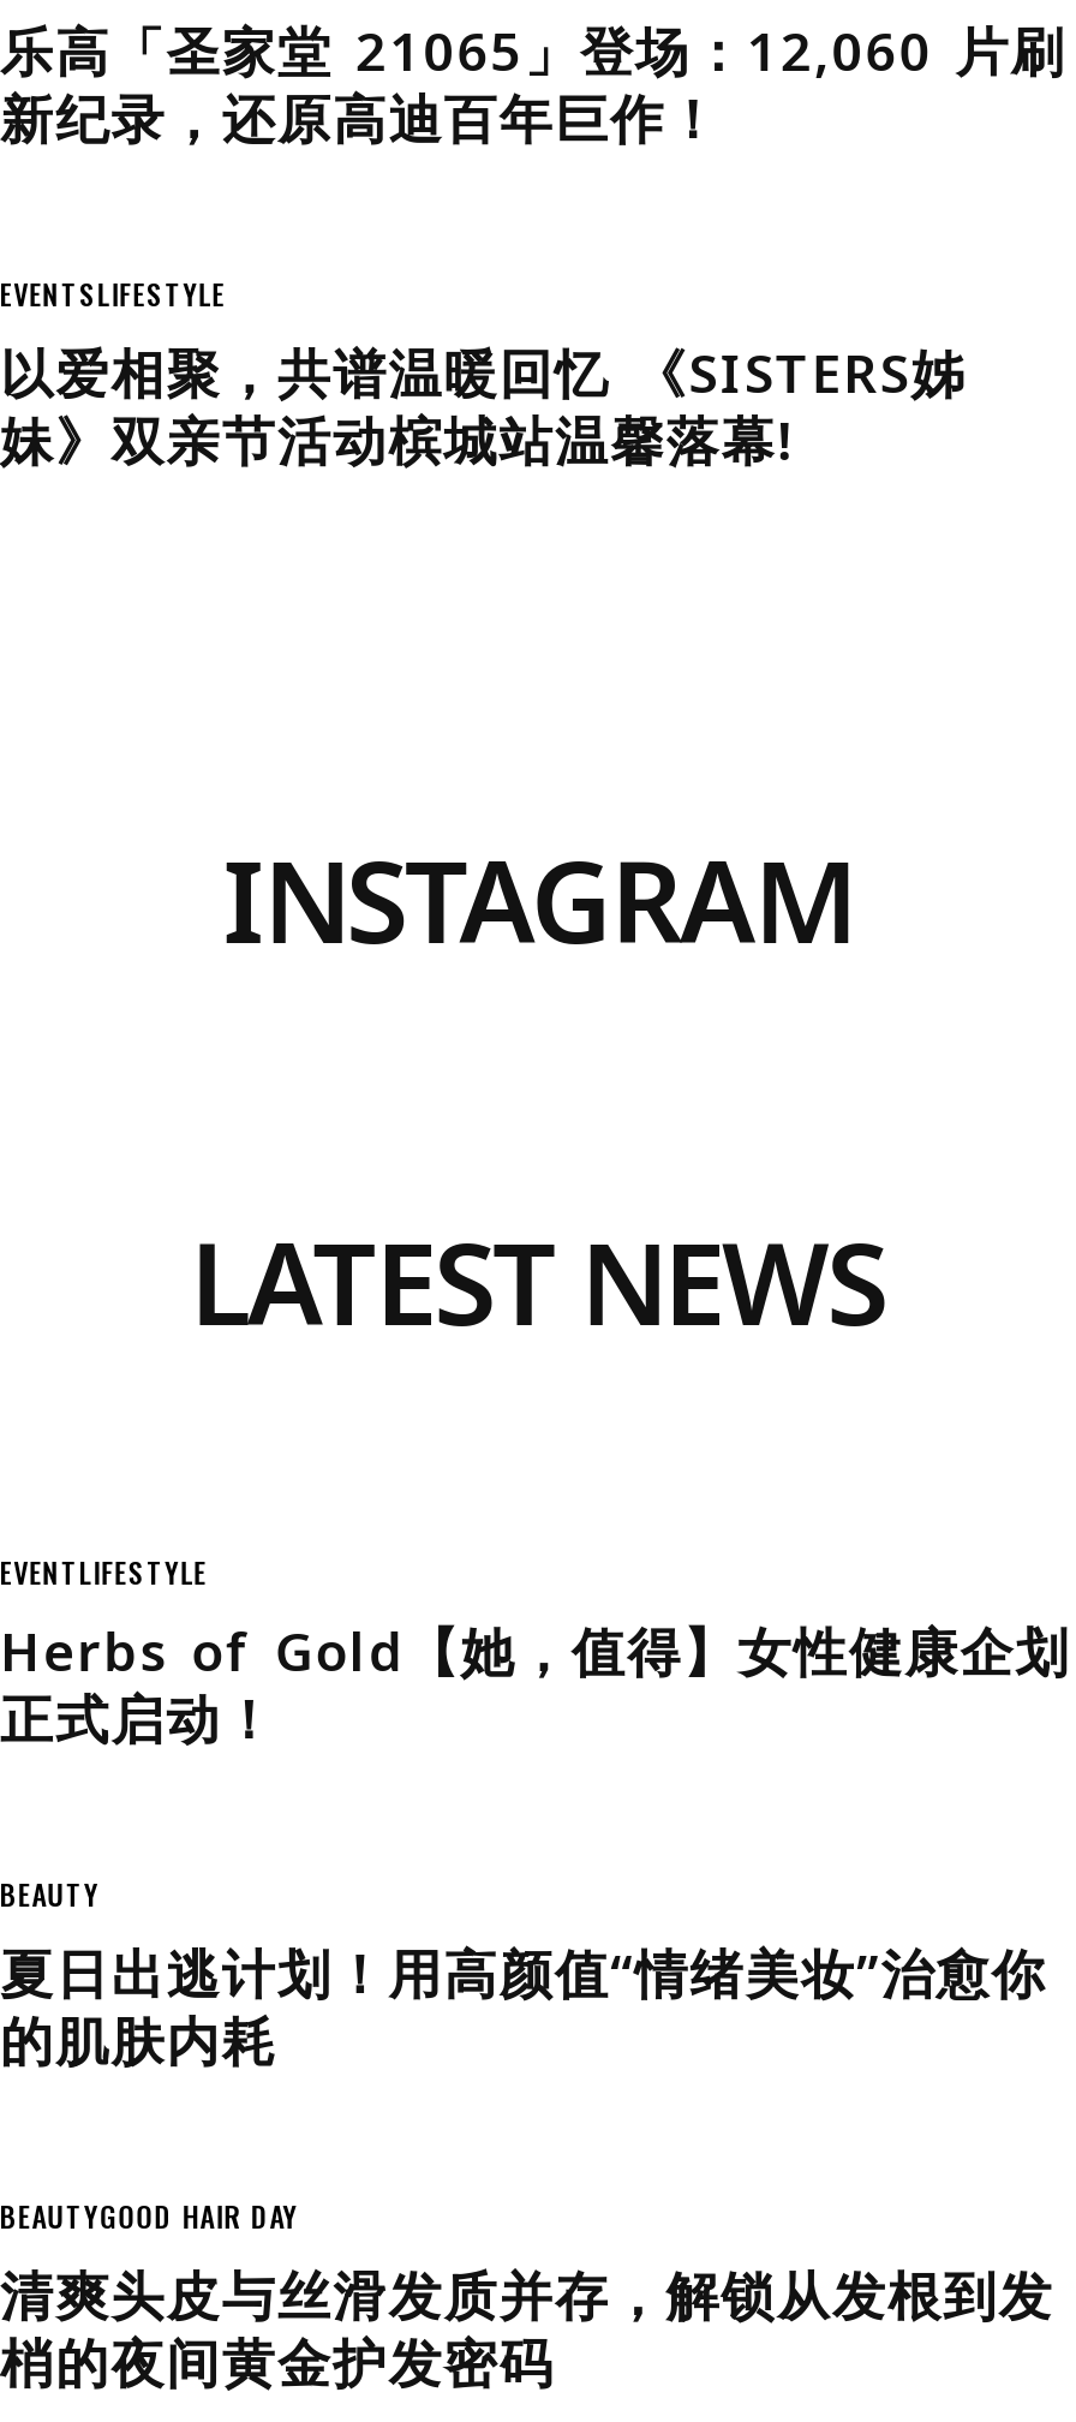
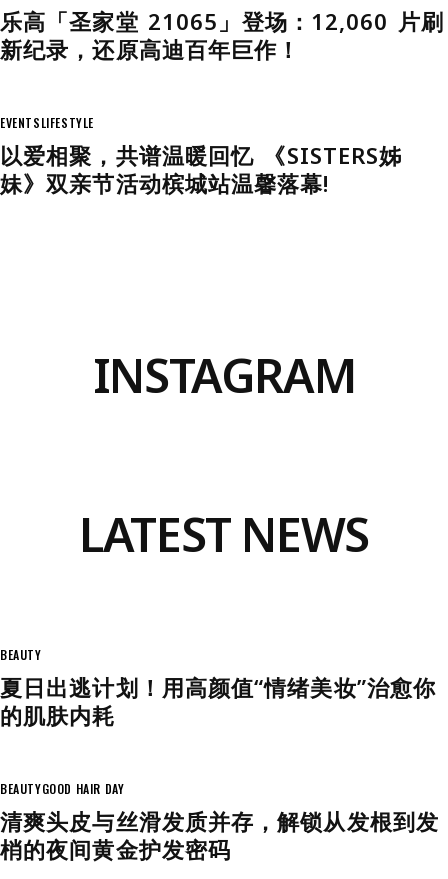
- EVENTLIFESTYLE
- Herbs of Gold【她，值得】女性健康企划
- 正式启动！
